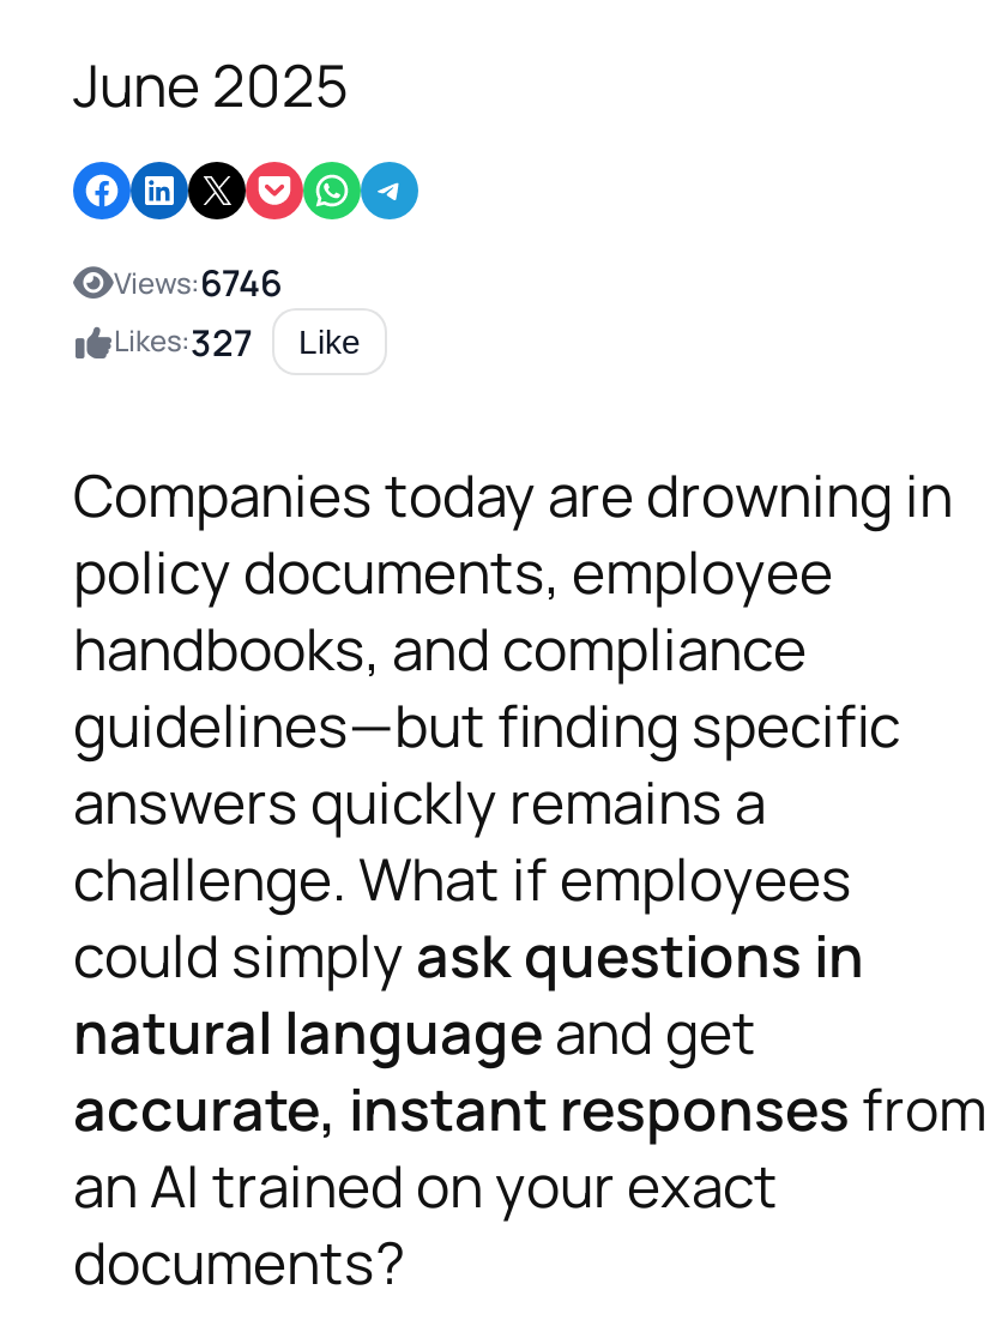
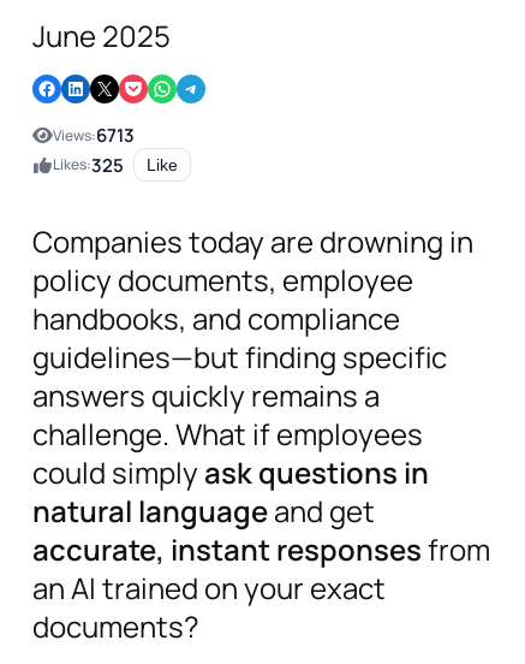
- Views:6746
+ Views:6713

- Likes:327 Like
+ Likes:325 Like
